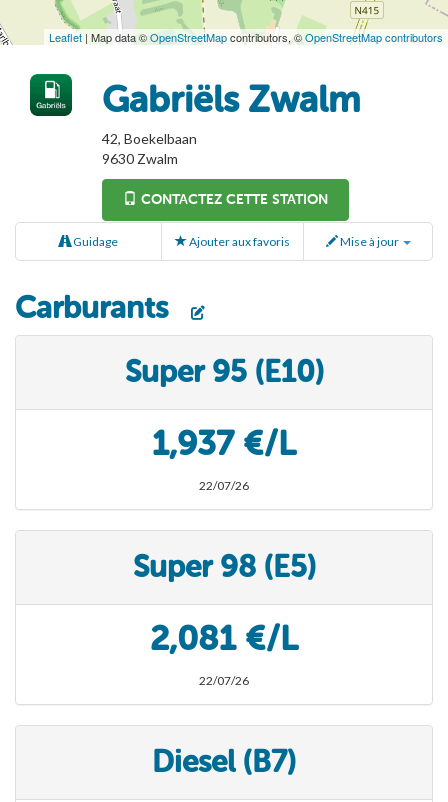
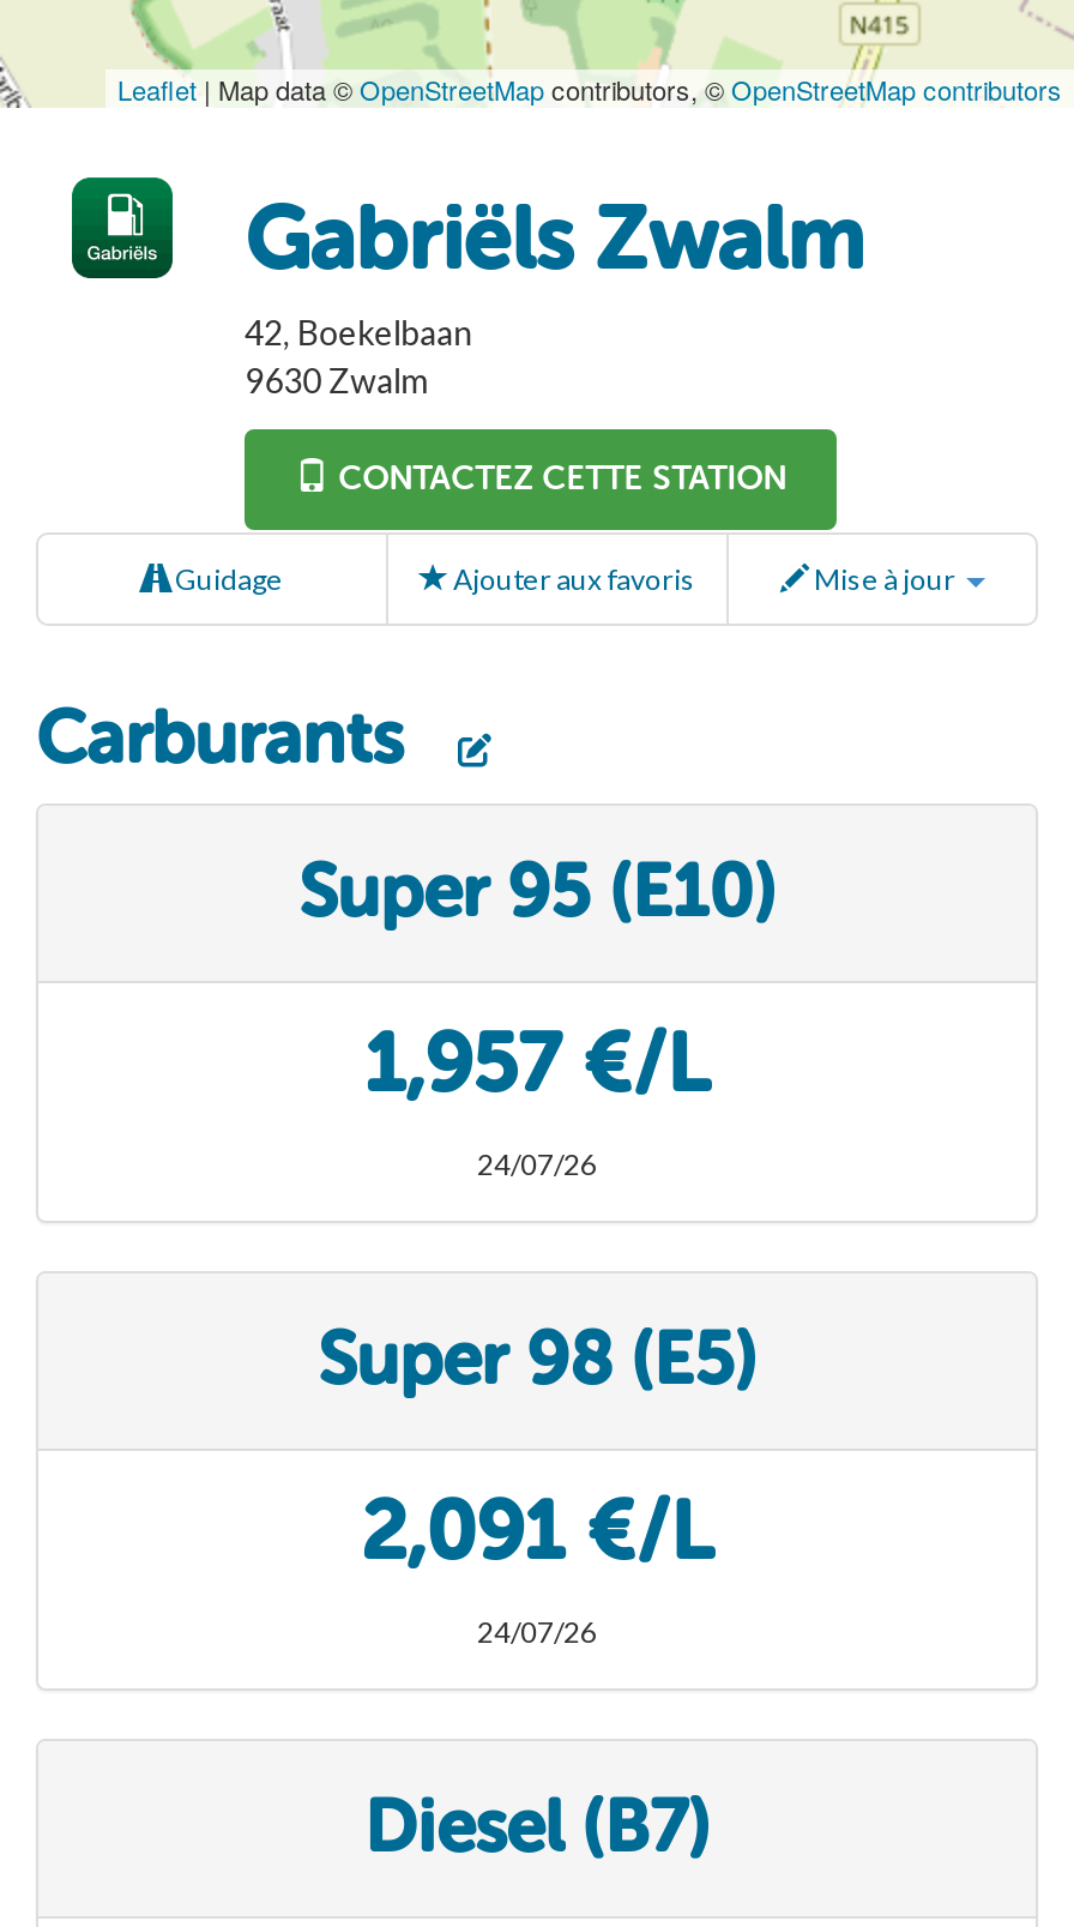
- 1,937 €/L
+ 1,957 €/L

- 22/07/26
+ 24/07/26

- 2,081 €/L
+ 2,091 €/L

- 22/07/26
+ 24/07/26
